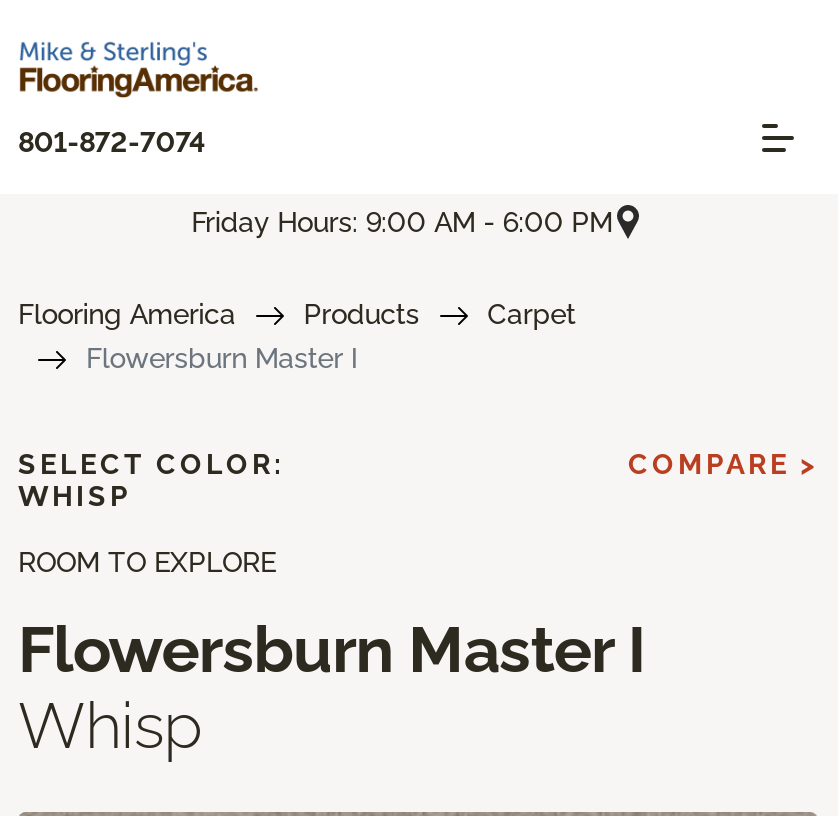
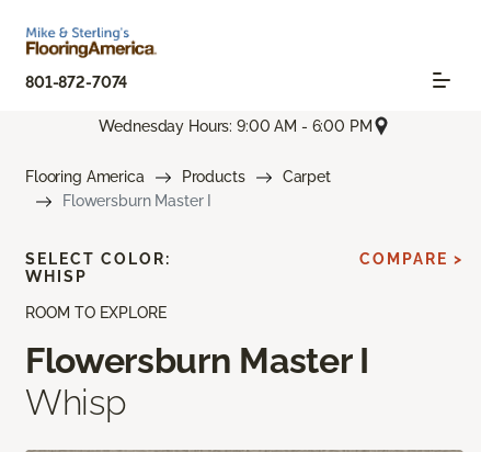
- Friday Hours: 9:00 AM - 6:00 PM
+ Wednesday Hours: 9:00 AM - 6:00 PM
